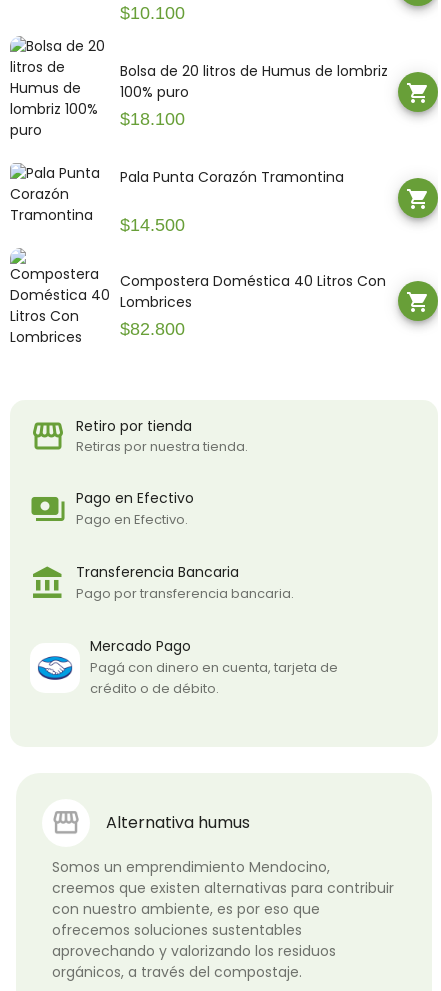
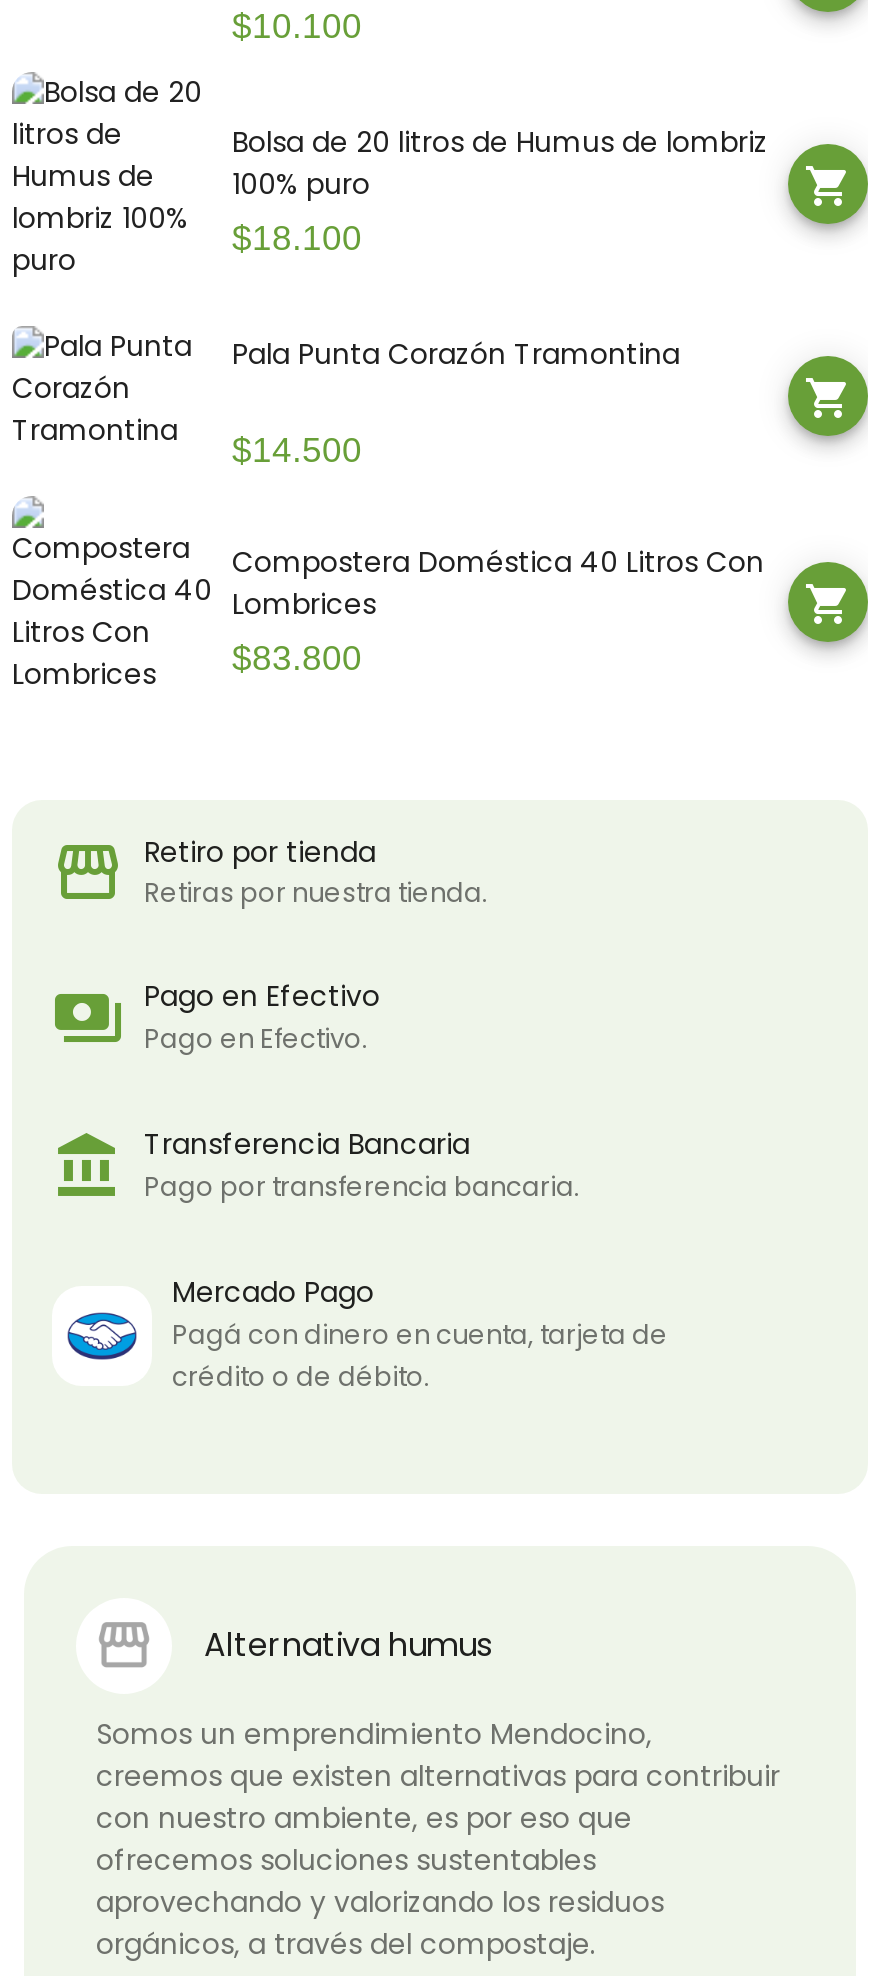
- $82.800
+ $83.800
